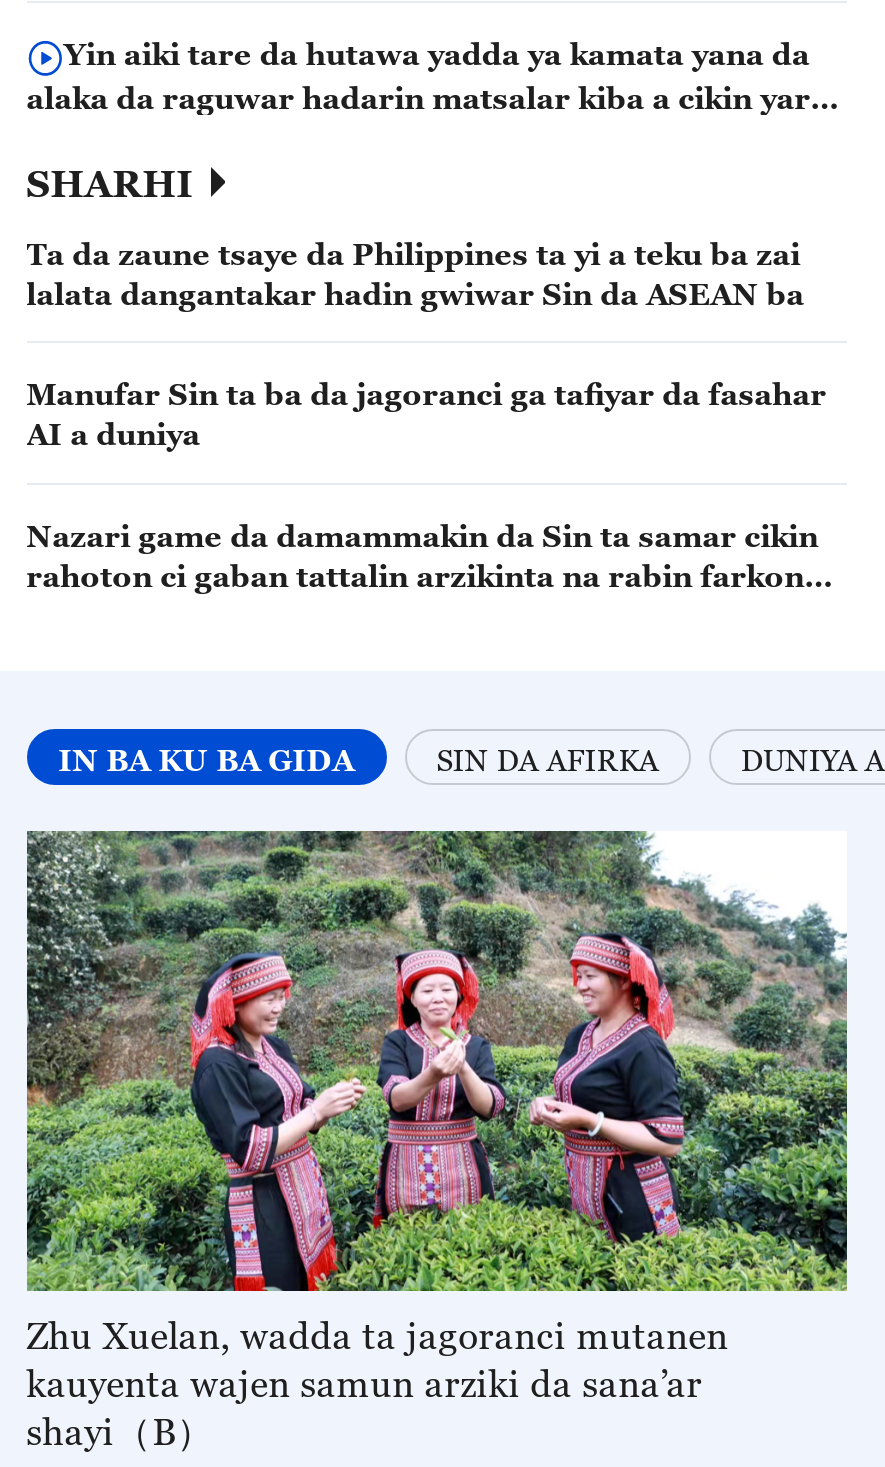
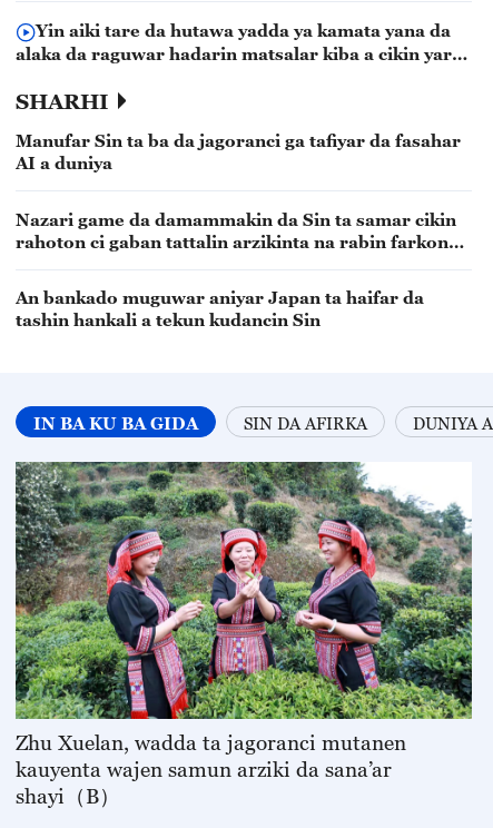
- Ta da zaune tsaye da Philippines ta yi a teku ba zai
- lalata dangantakar hadin gwiwar Sin da ASEAN ba

moved up: Manufar Sin ta ba da jagoranci ga tafiyar da fasahar | AI a duniya | Nazari game da damammakin da Sin ta samar cikin | rahoton ci gaban tattalin arzikinta na rabin farkon

+ An bankado muguwar aniyar Japan ta haifar da
+ tashin hankali a tekun kudancin Sin
